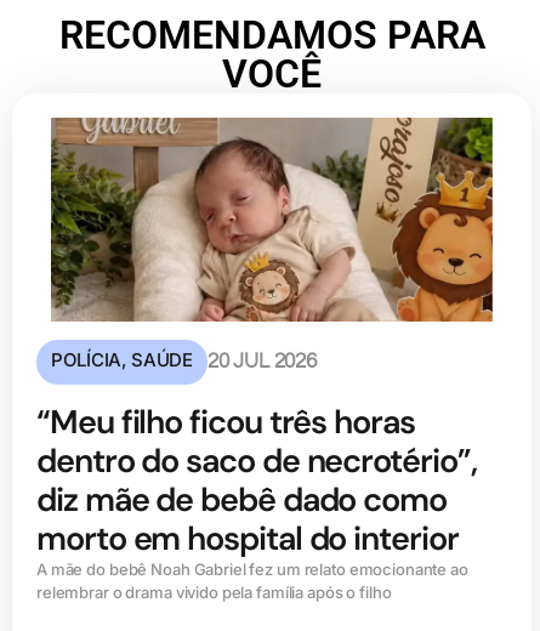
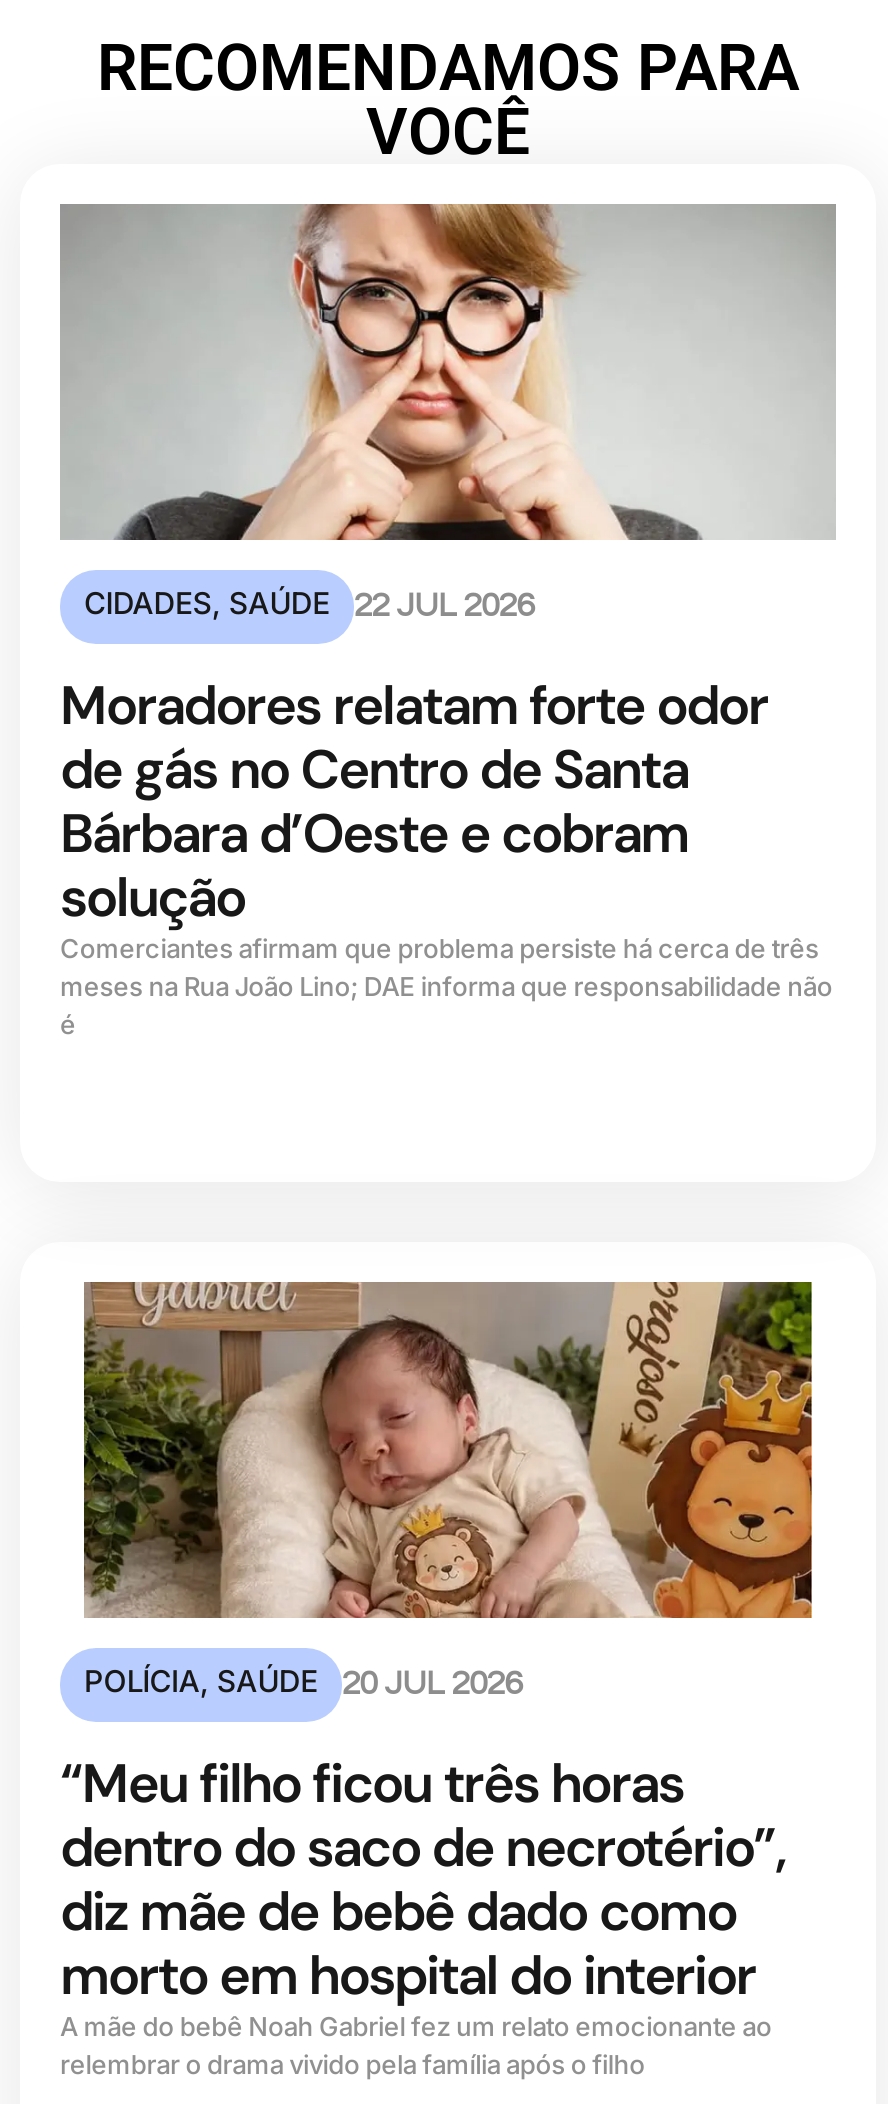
+ [image]
+ CIDADES, SAÚDE
+ 22 JUL 2026
+ Moradores relatam forte odor
+ de gás no Centro de Santa
+ Bárbara d’Oeste e cobram
+ solução
+ Comerciantes afirmam que problema persiste há cerca de três
+ meses na Rua João Lino; DAE informa que responsabilidade não
+ é
